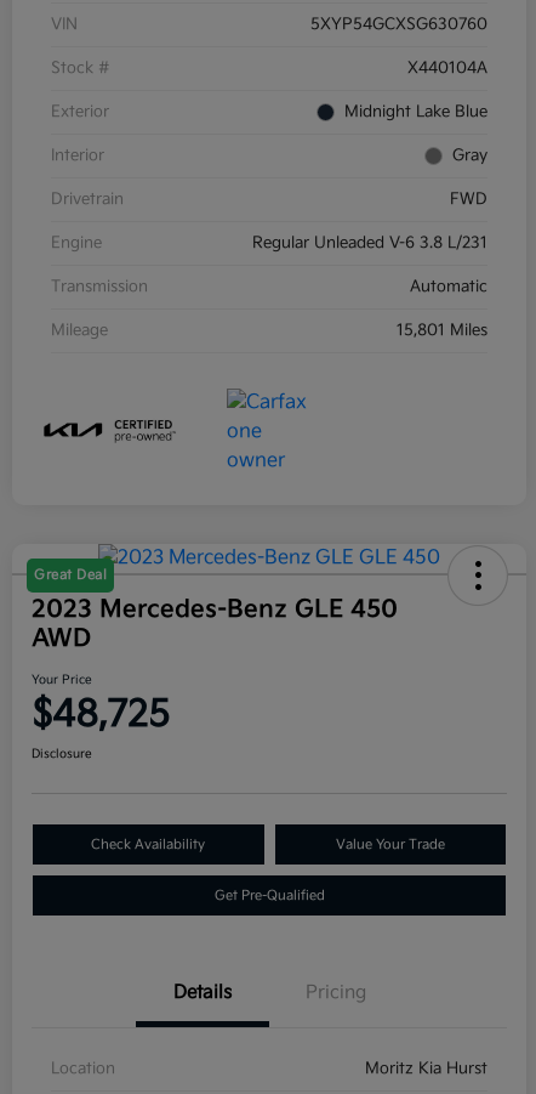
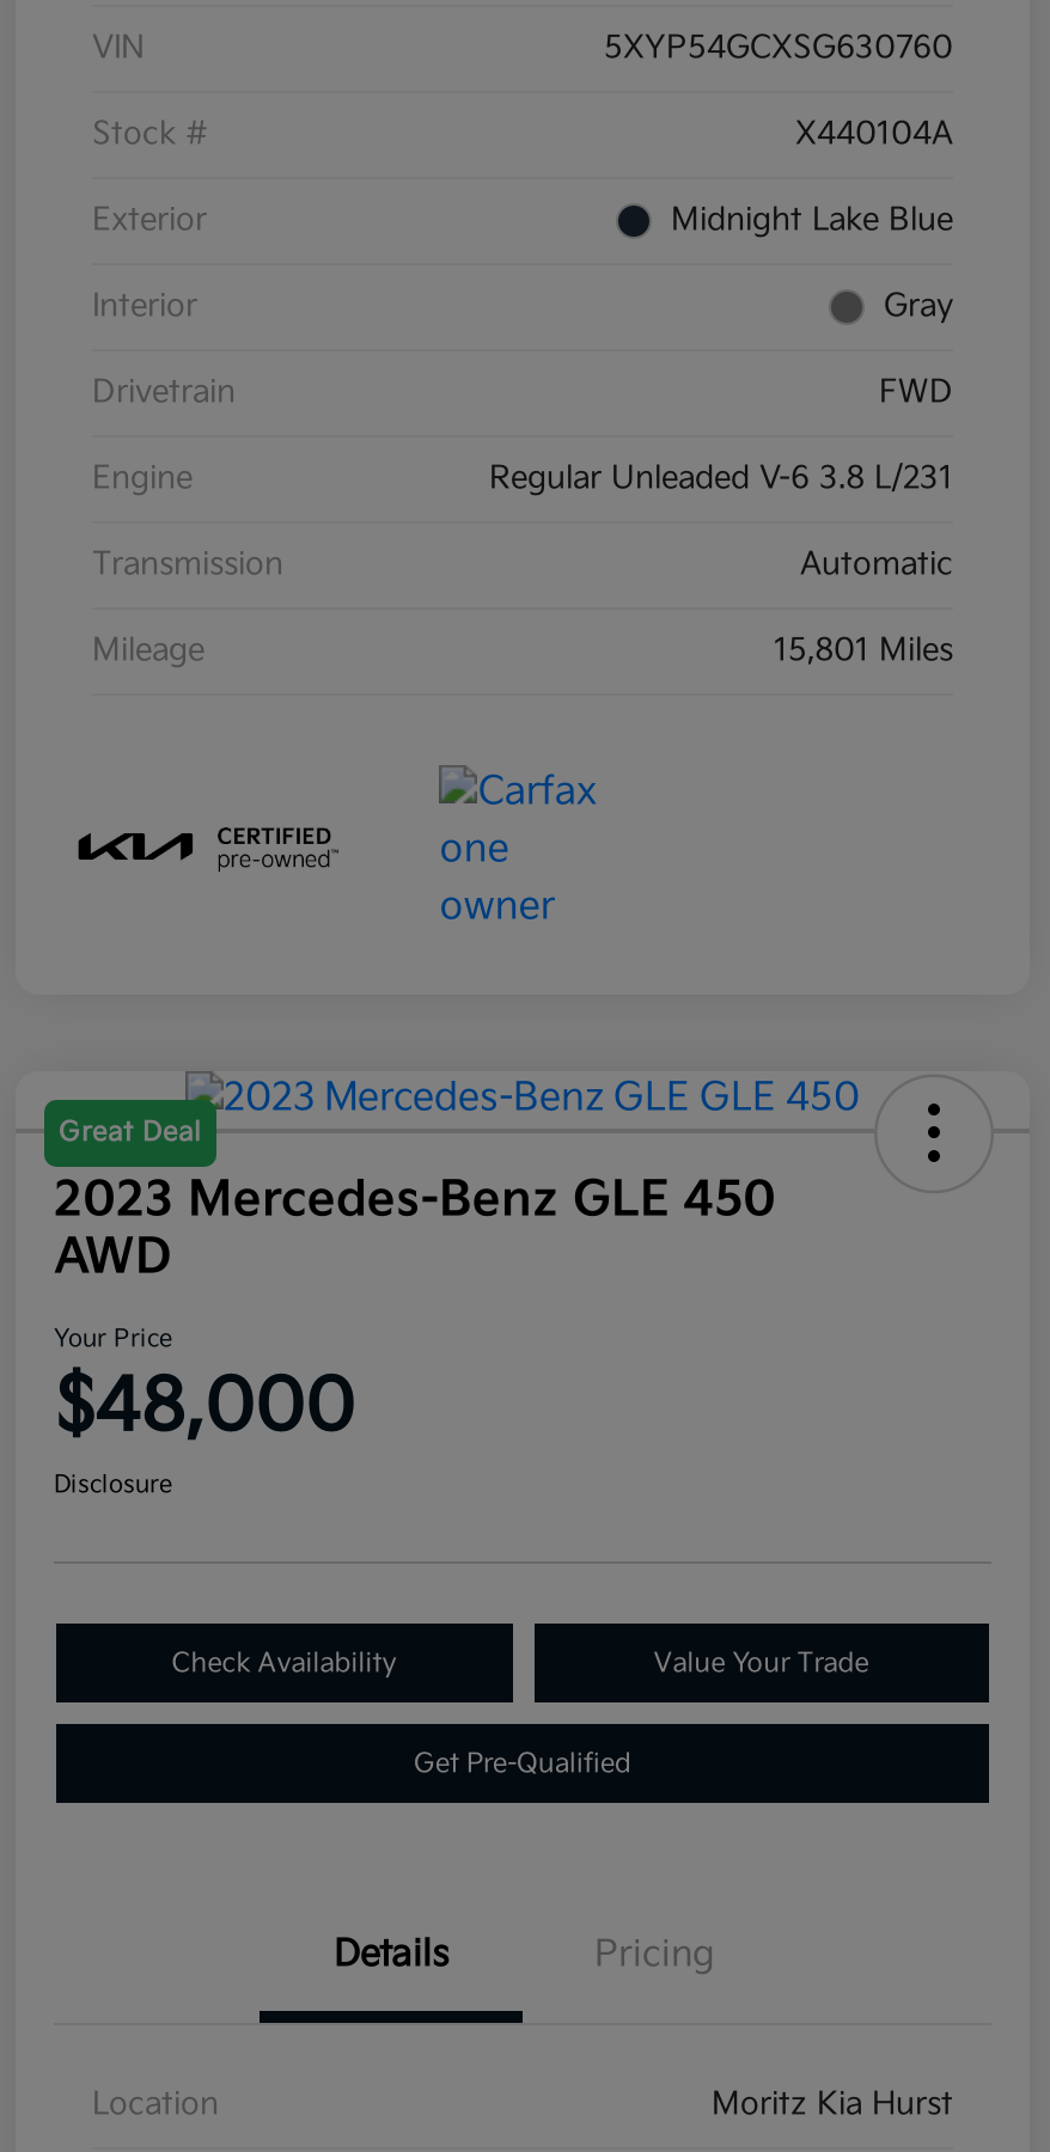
- $48,725
+ $48,000
